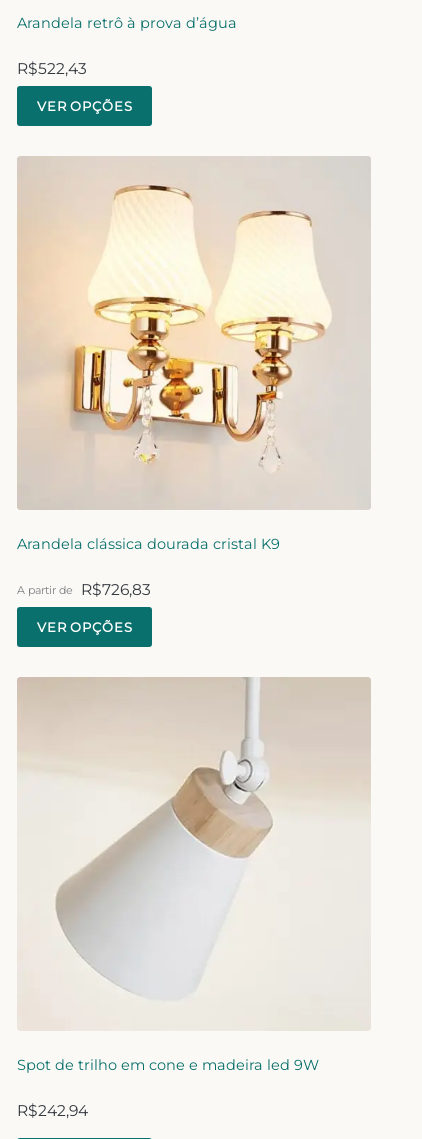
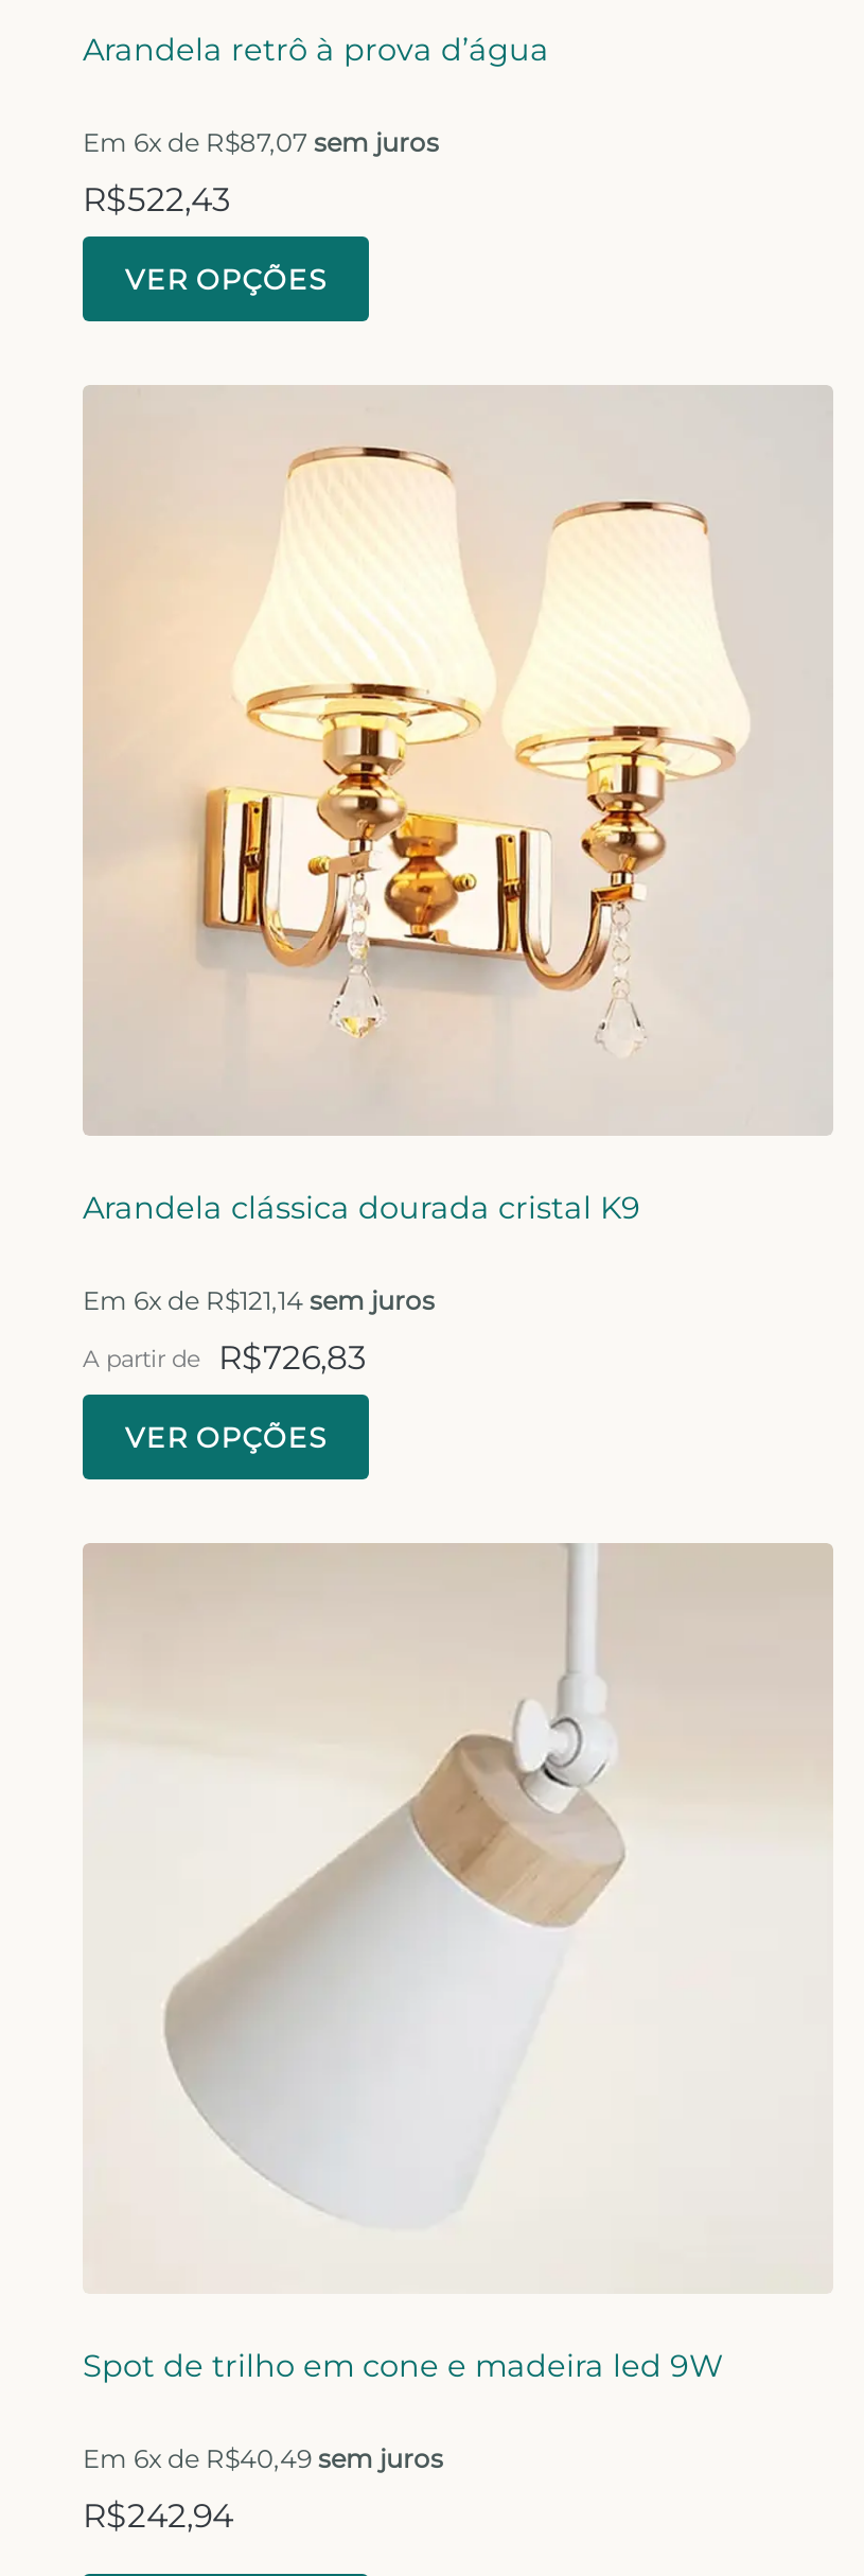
+ Em 6x de R$87,07 sem juros

+ Em 6x de R$121,14 sem juros

+ Em 6x de R$40,49 sem juros
